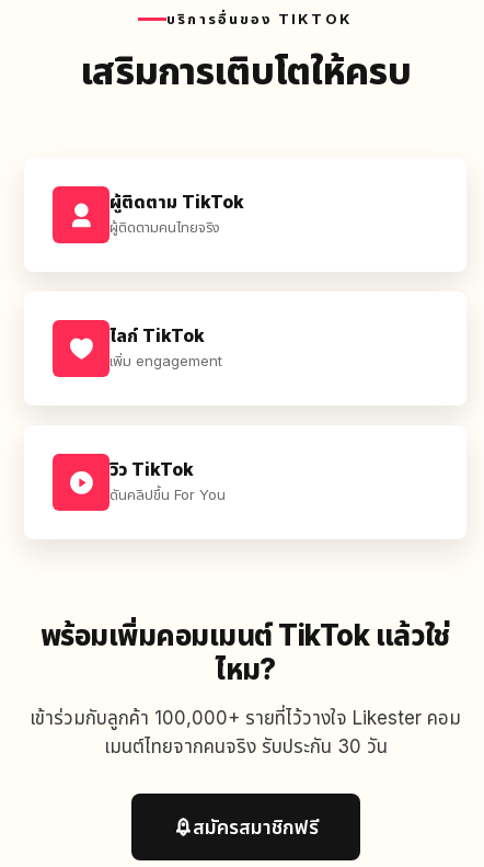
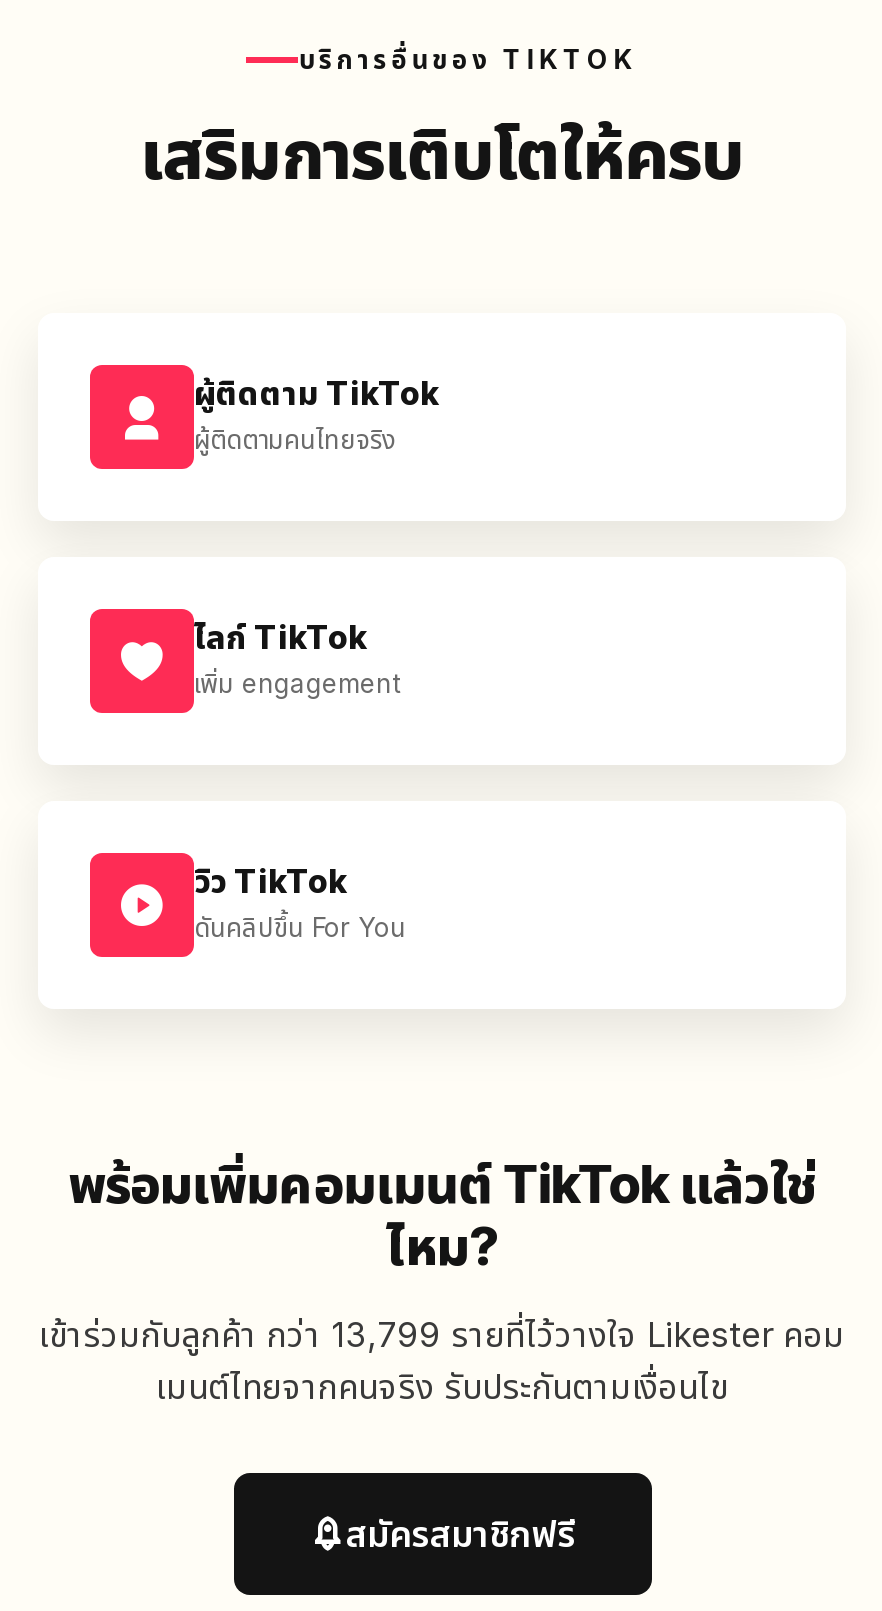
- เข้าร่วมกับลูกค้า 100,000+ รายที่ไว้วางใจ Likester คอม
- เมนต์ไทยจากคนจริง รับประกัน 30 วัน
+ เข้าร่วมกับลูกค้า กว่า 13,799 รายที่ไว้วางใจ Likester คอม
+ เมนต์ไทยจากคนจริง รับประกันตามเงื่อนไข
